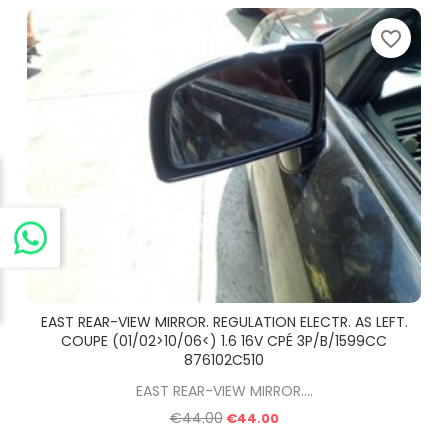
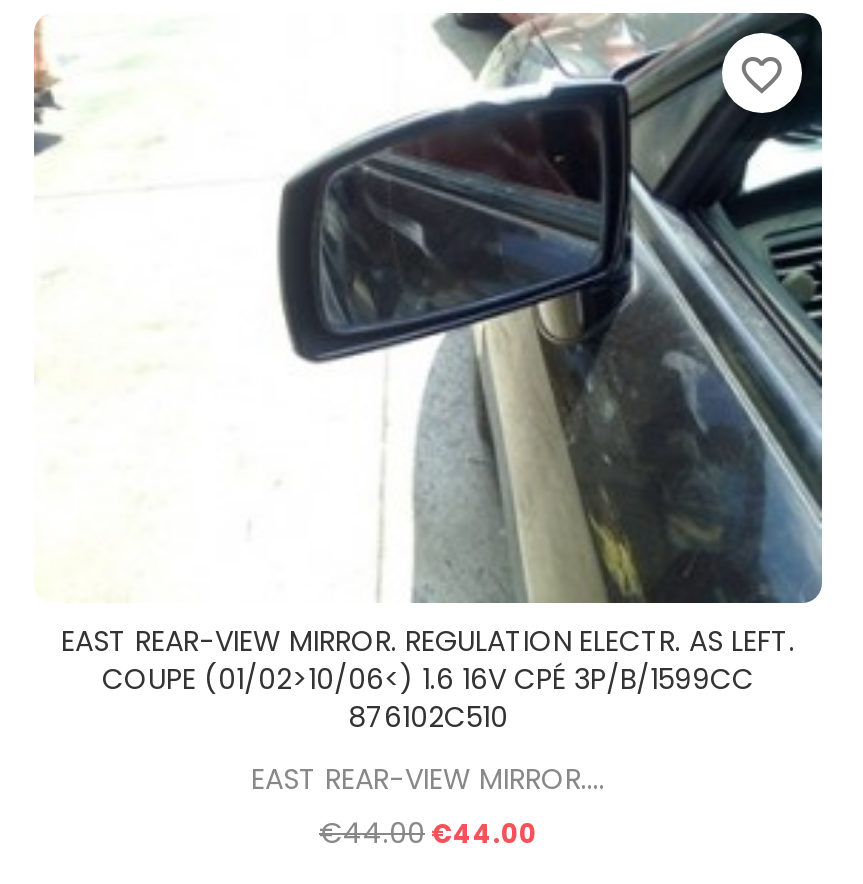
- [image]
